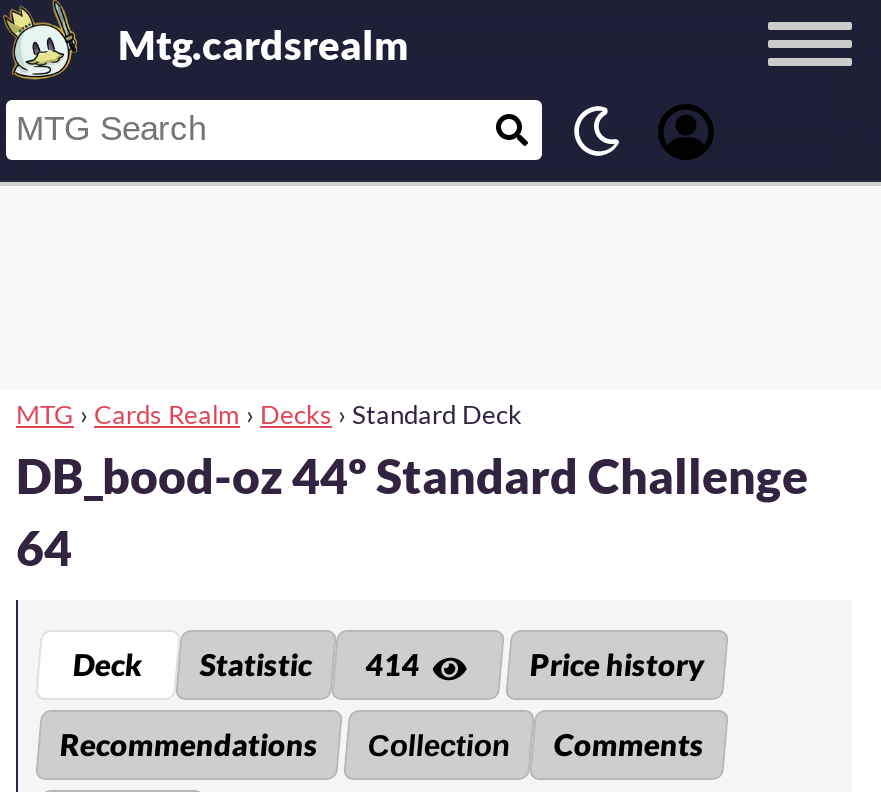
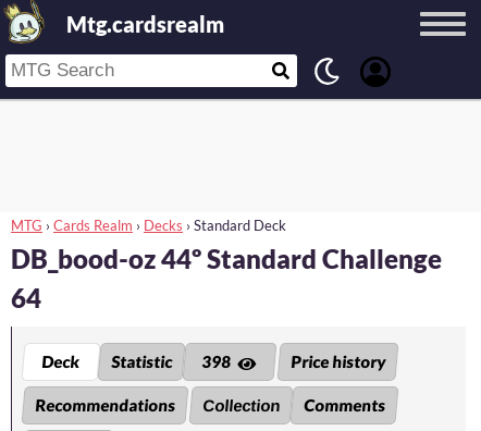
- Deck Statistic 414
+ Deck Statistic 398
